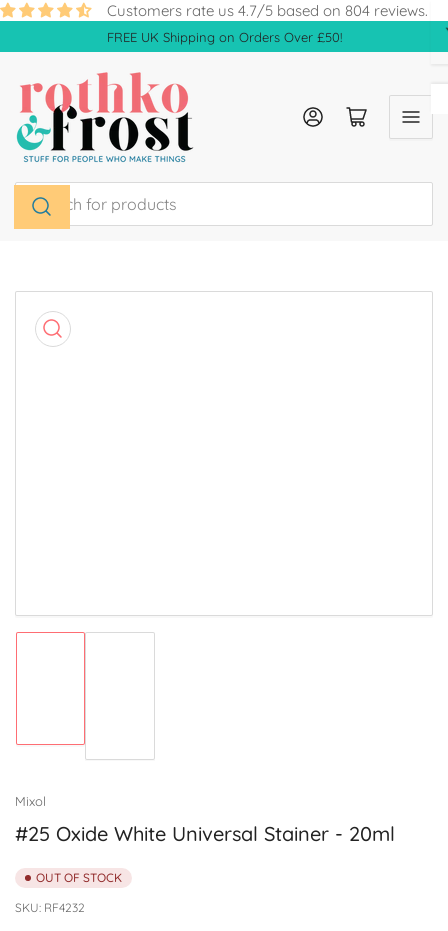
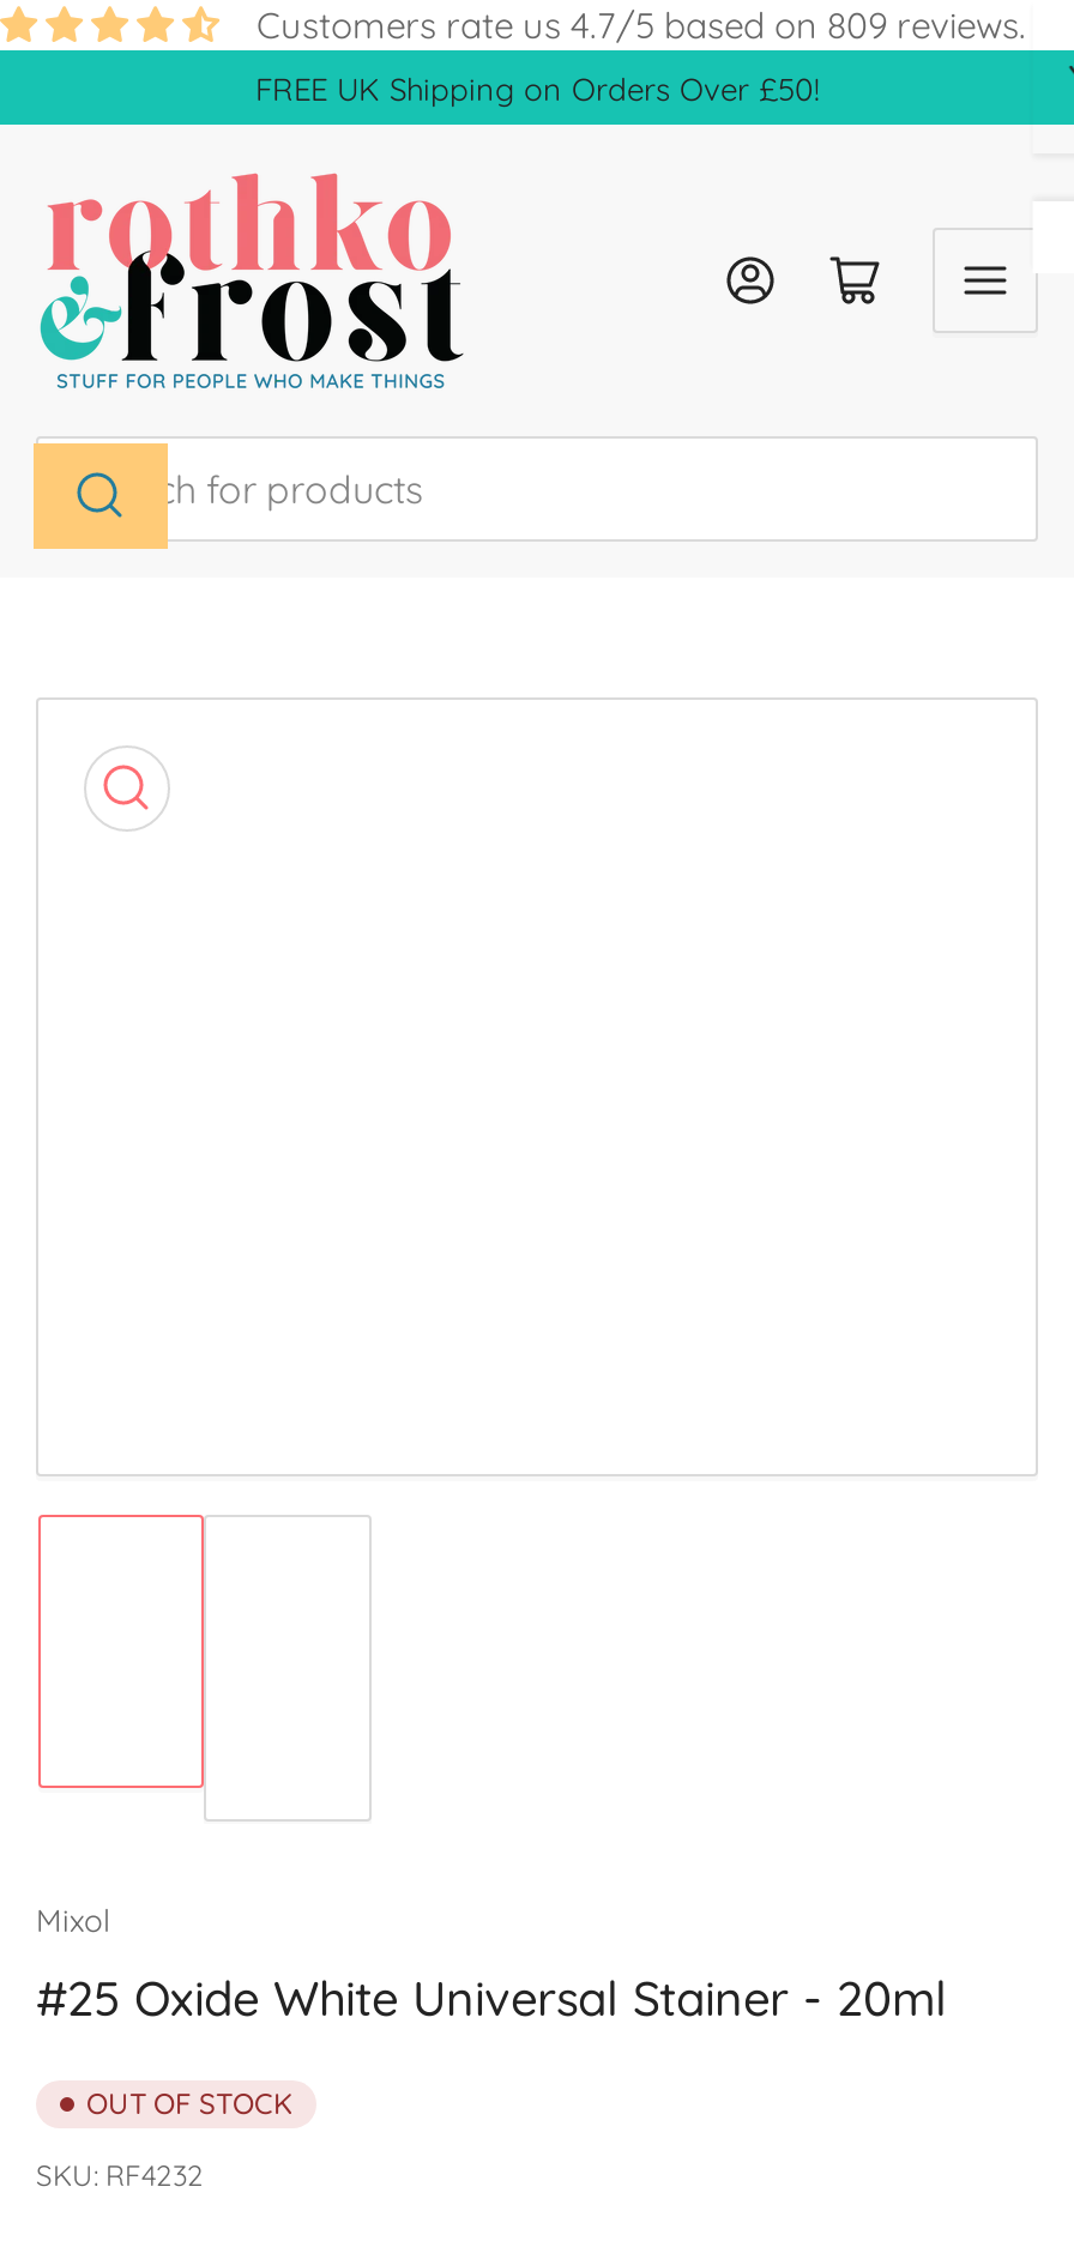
- Customers rate us 4.7/5 based on 804 reviews.
+ Customers rate us 4.7/5 based on 809 reviews.
